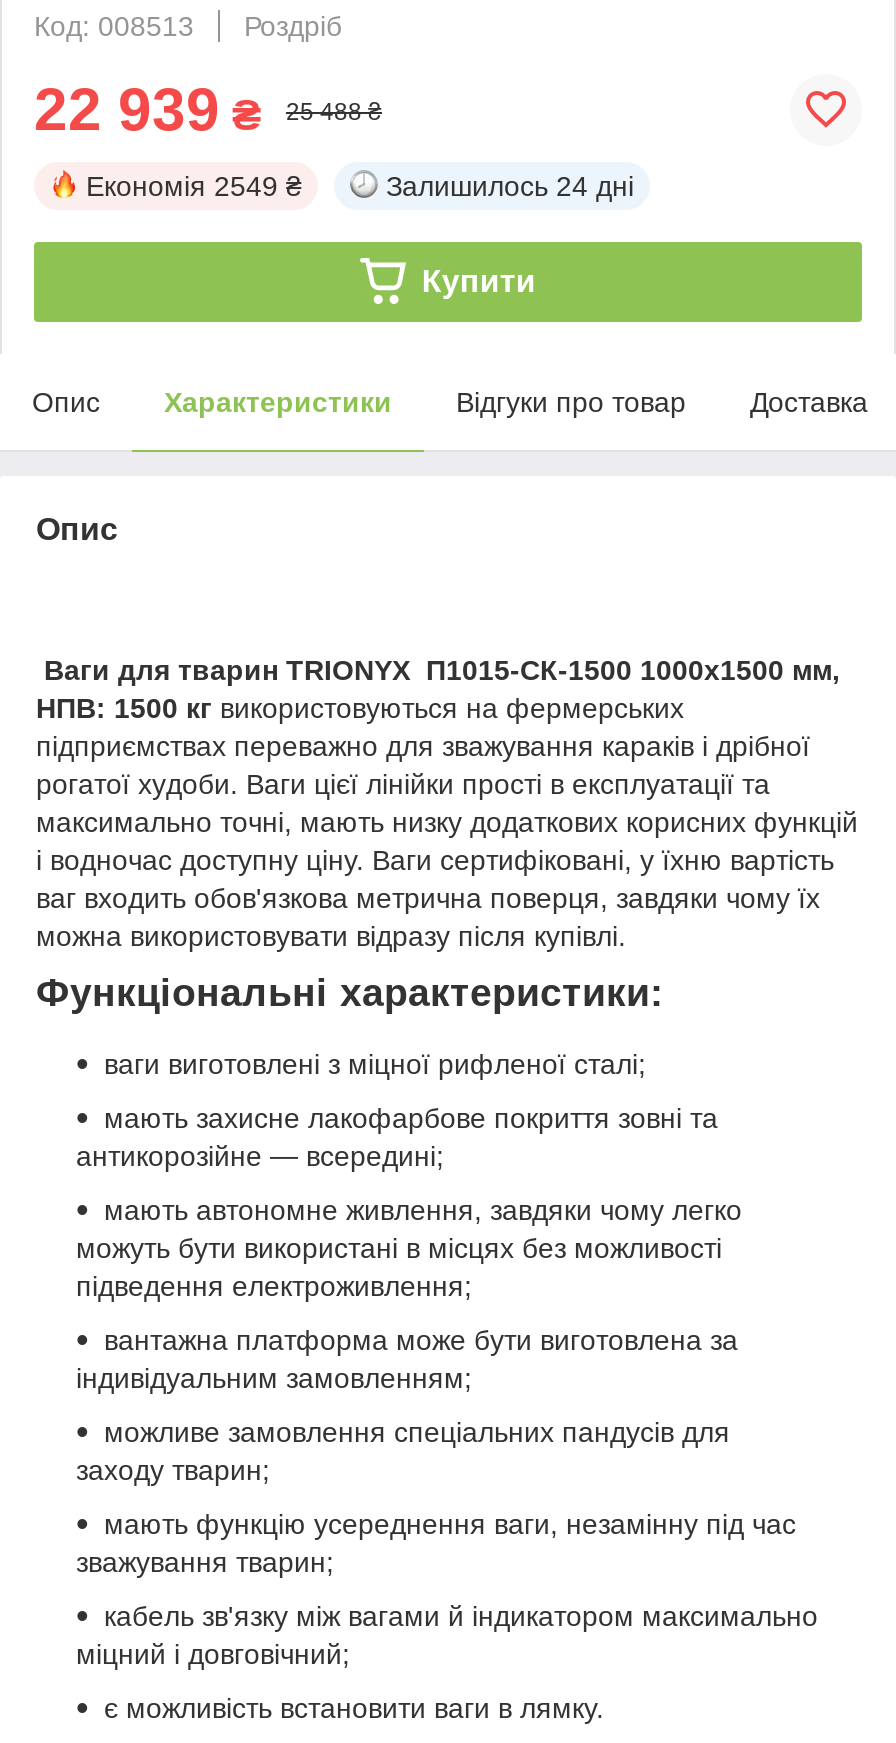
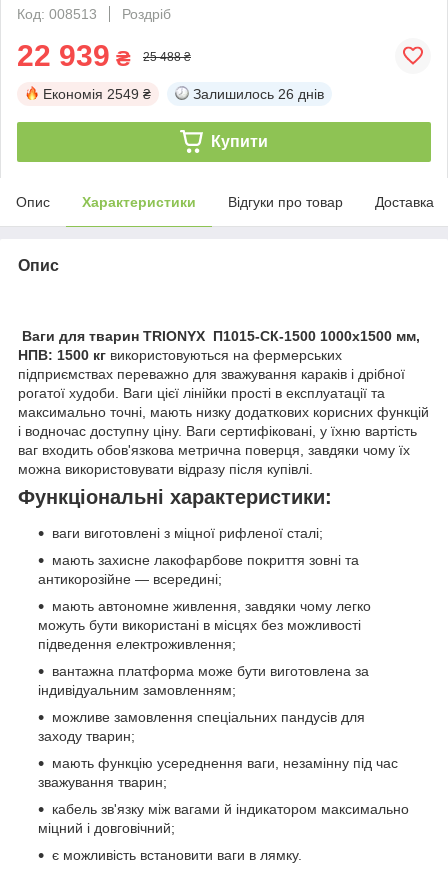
- Залишилось 24 дні
+ Залишилось 26 днів
